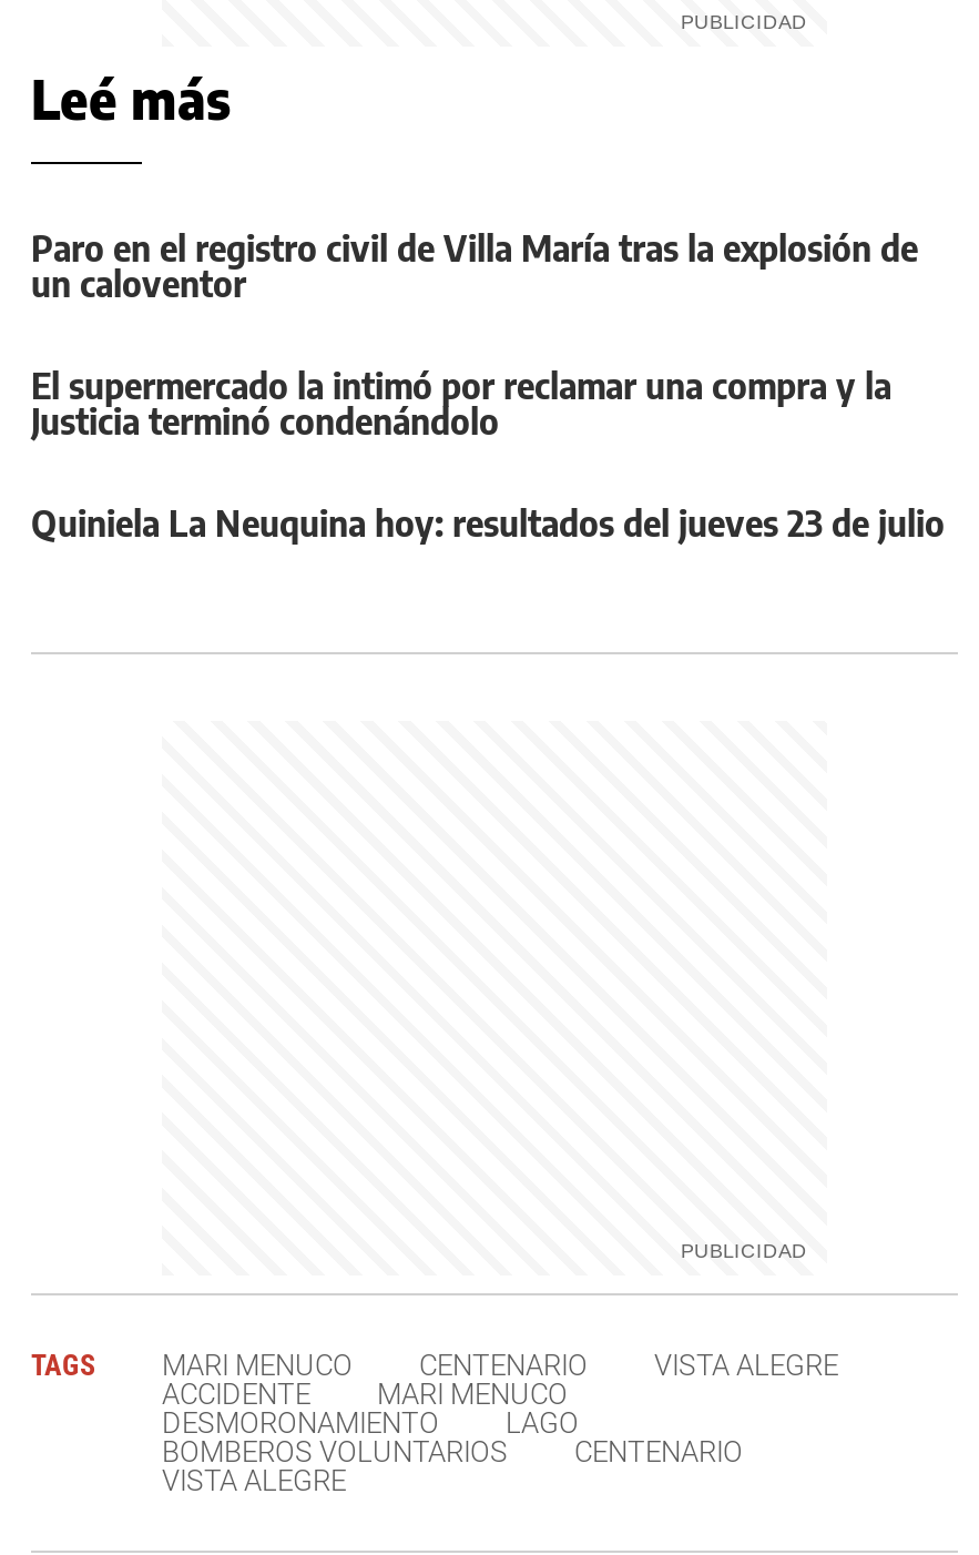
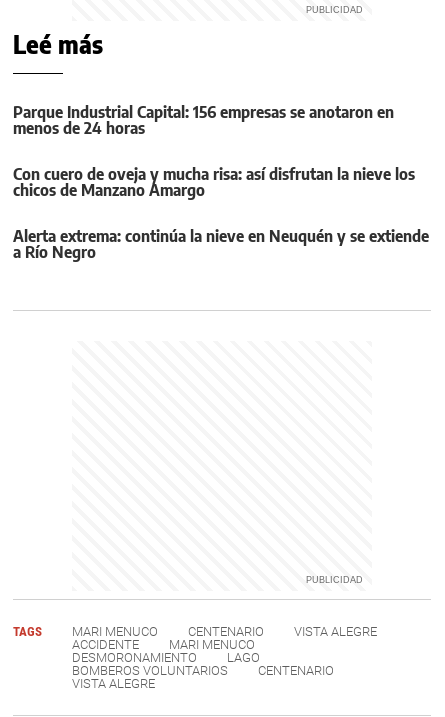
- Paro en el registro civil de Villa María tras la explosión de
- un caloventor
+ Parque Industrial Capital: 156 empresas se anotaron en
+ menos de 24 horas

- El supermercado la intimó por reclamar una compra y la
- Justicia terminó condenándolo
+ Con cuero de oveja y mucha risa: así disfrutan la nieve los
+ chicos de Manzano Amargo

- Quiniela La Neuquina hoy: resultados del jueves 23 de julio
+ Alerta extrema: continúa la nieve en Neuquén y se extiende
+ a Río Negro
